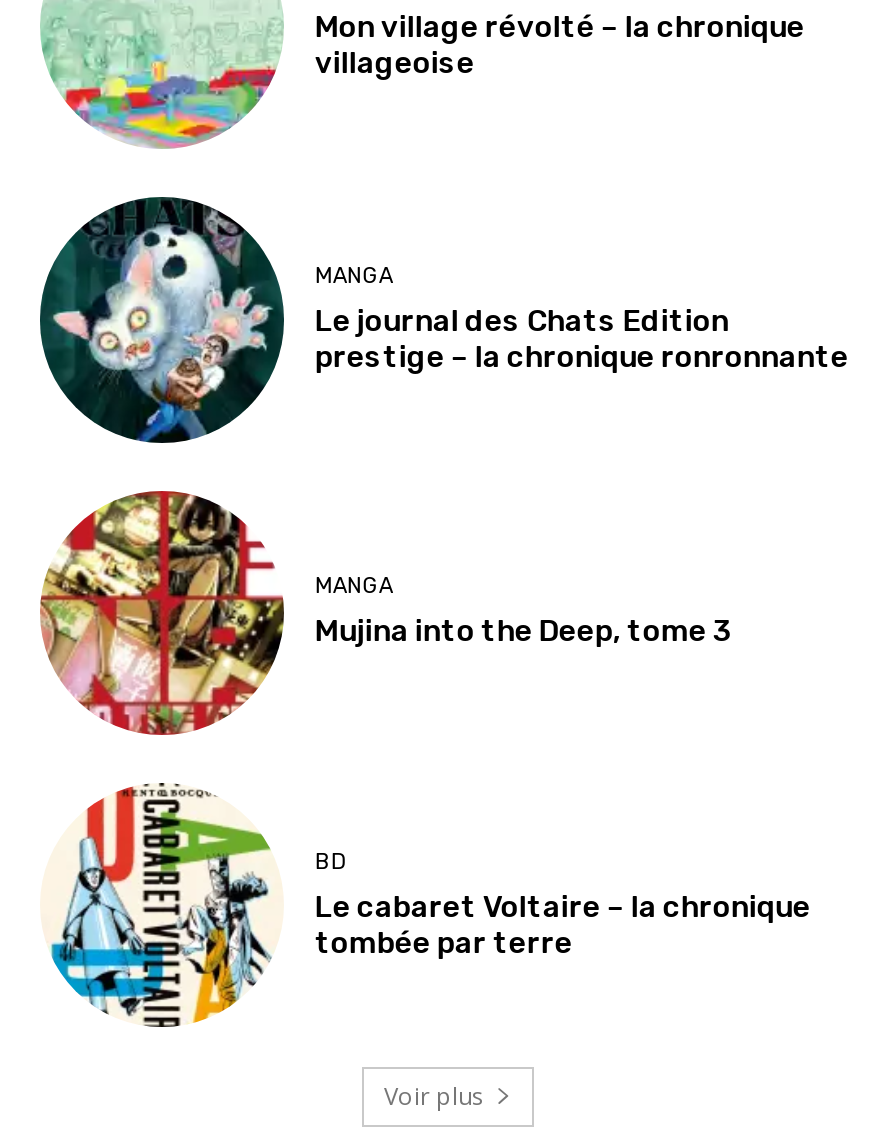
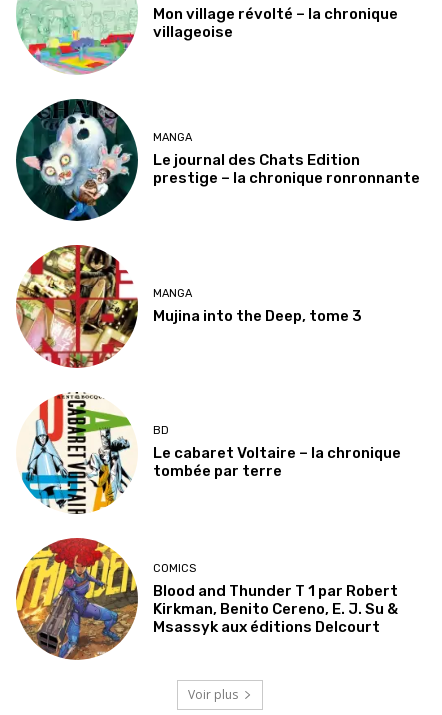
+ [image]
+ COMICS
+ Blood and Thunder T 1 par Robert
+ Kirkman, Benito Cereno, E. J. Su &
+ Msassyk aux éditions Delcourt
